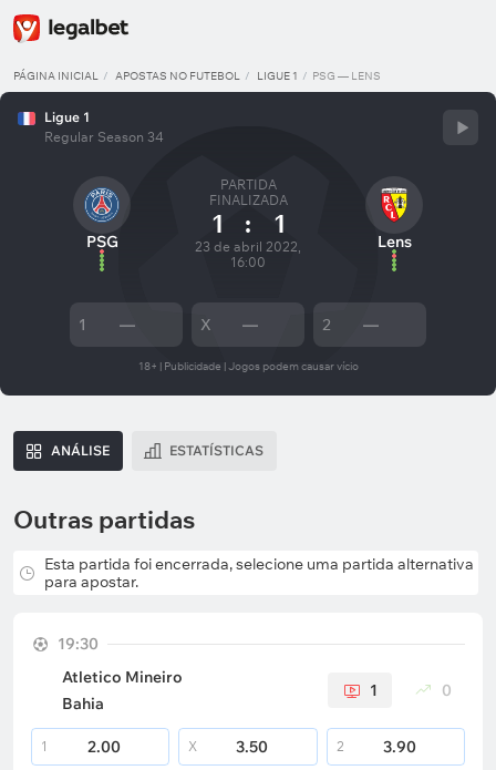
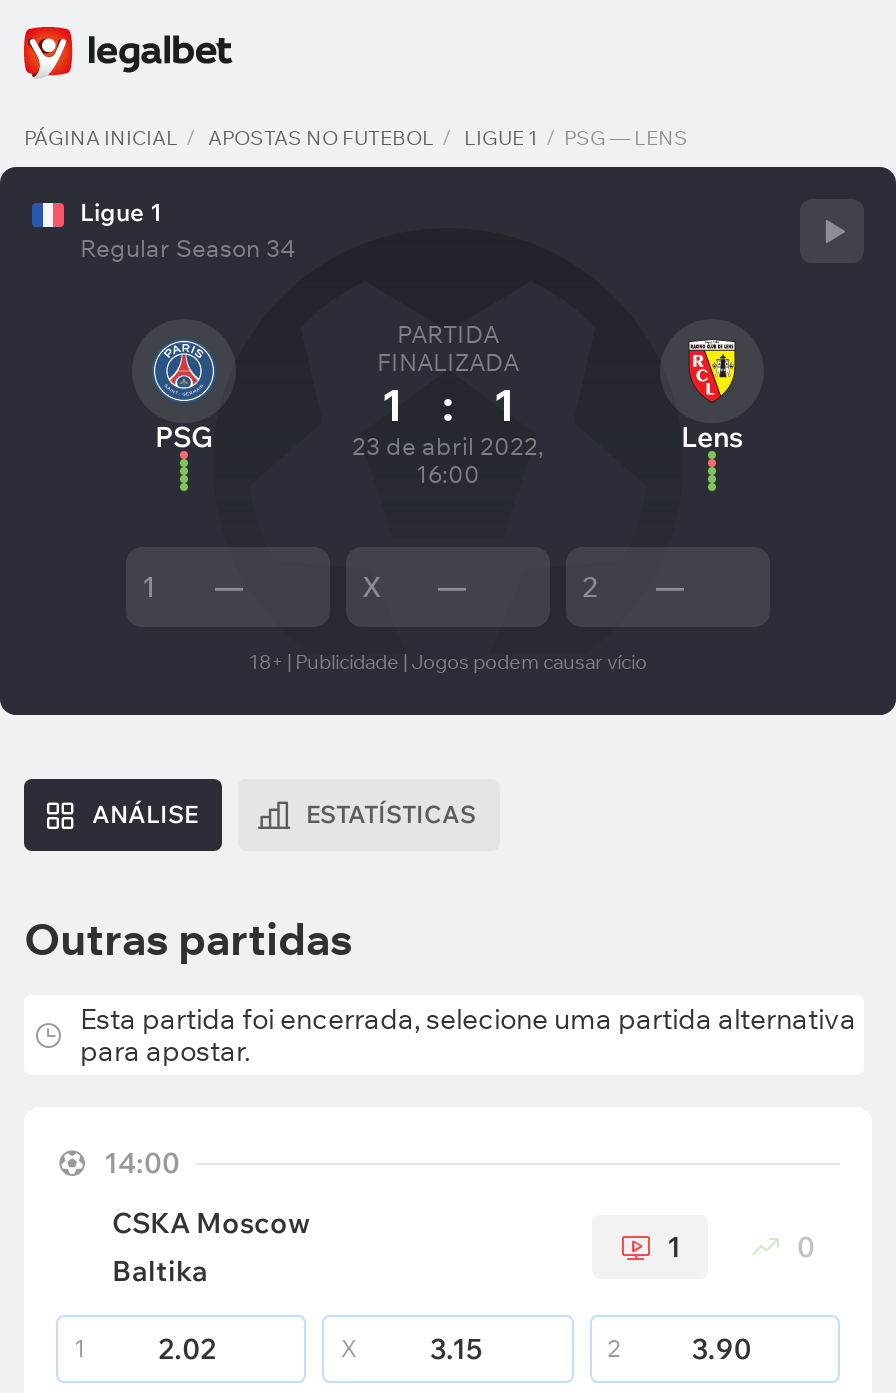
- 19:30
+ 14:00

- Atletico Mineiro
- Bahia
+ CSKA Moscow
+ Baltika

- 2.00
+ 2.02

- 3.50
+ 3.15
